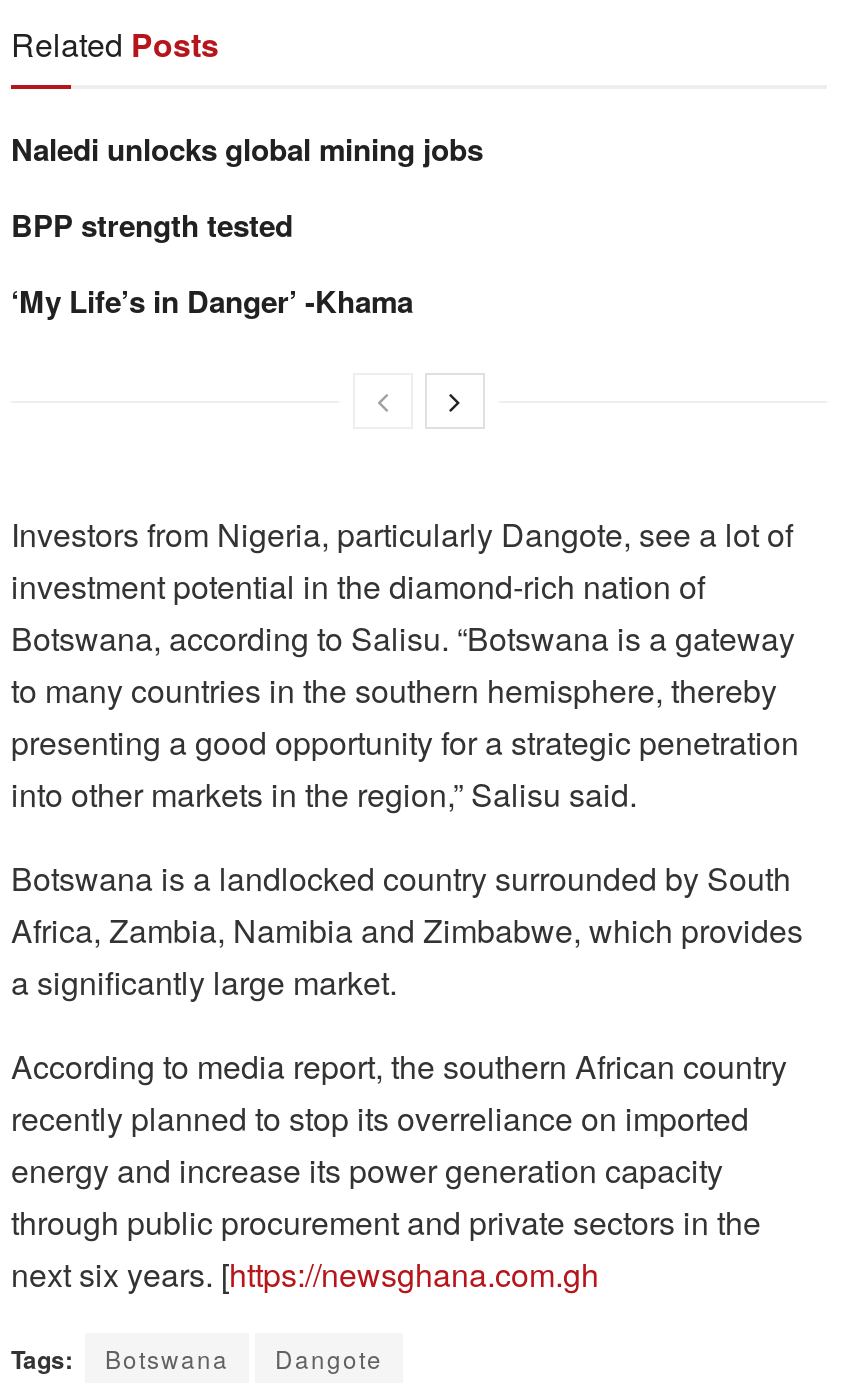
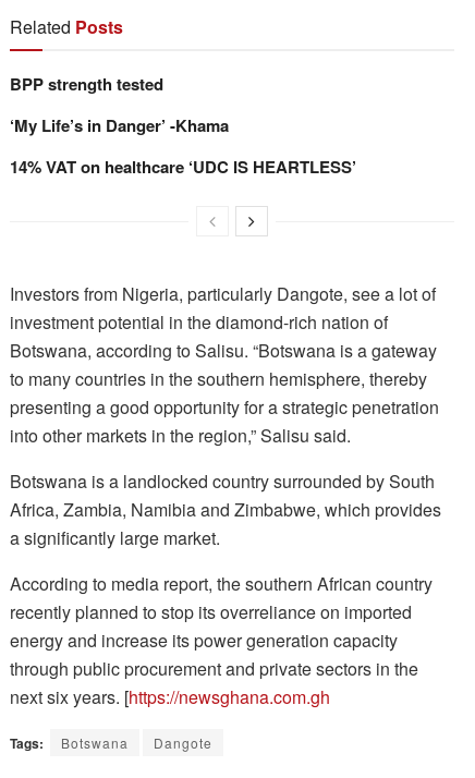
- Naledi unlocks global mining jobs

moved up: BPP strength tested | ‘My Life’s in Danger’ -Khama

+ 14% VAT on healthcare ‘UDC IS HEARTLESS’
